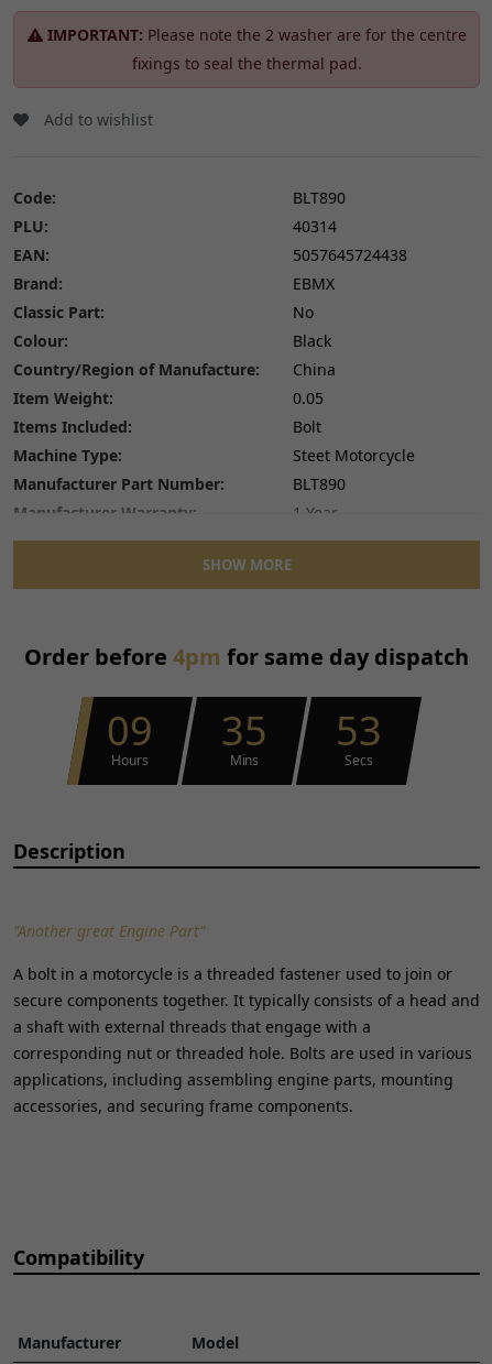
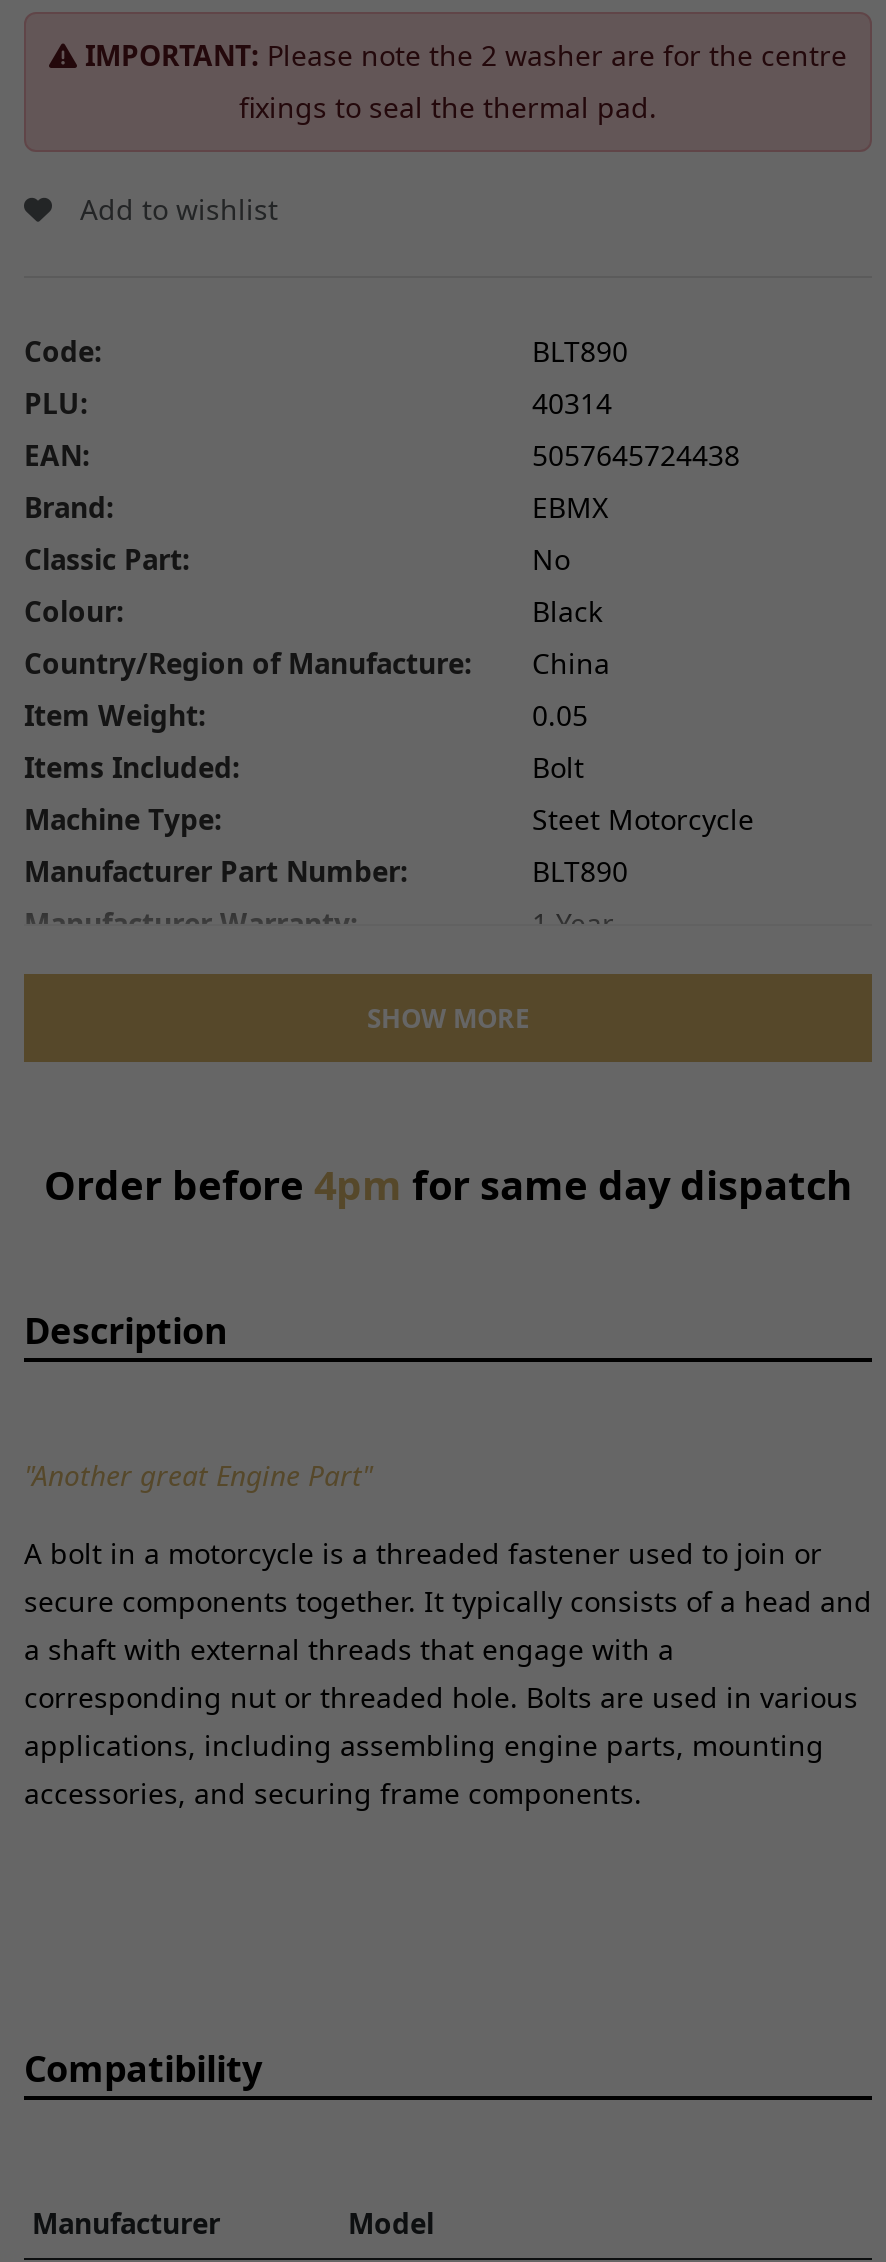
- 09
- Hours

- 35
- Mins

- 53
- Secs
